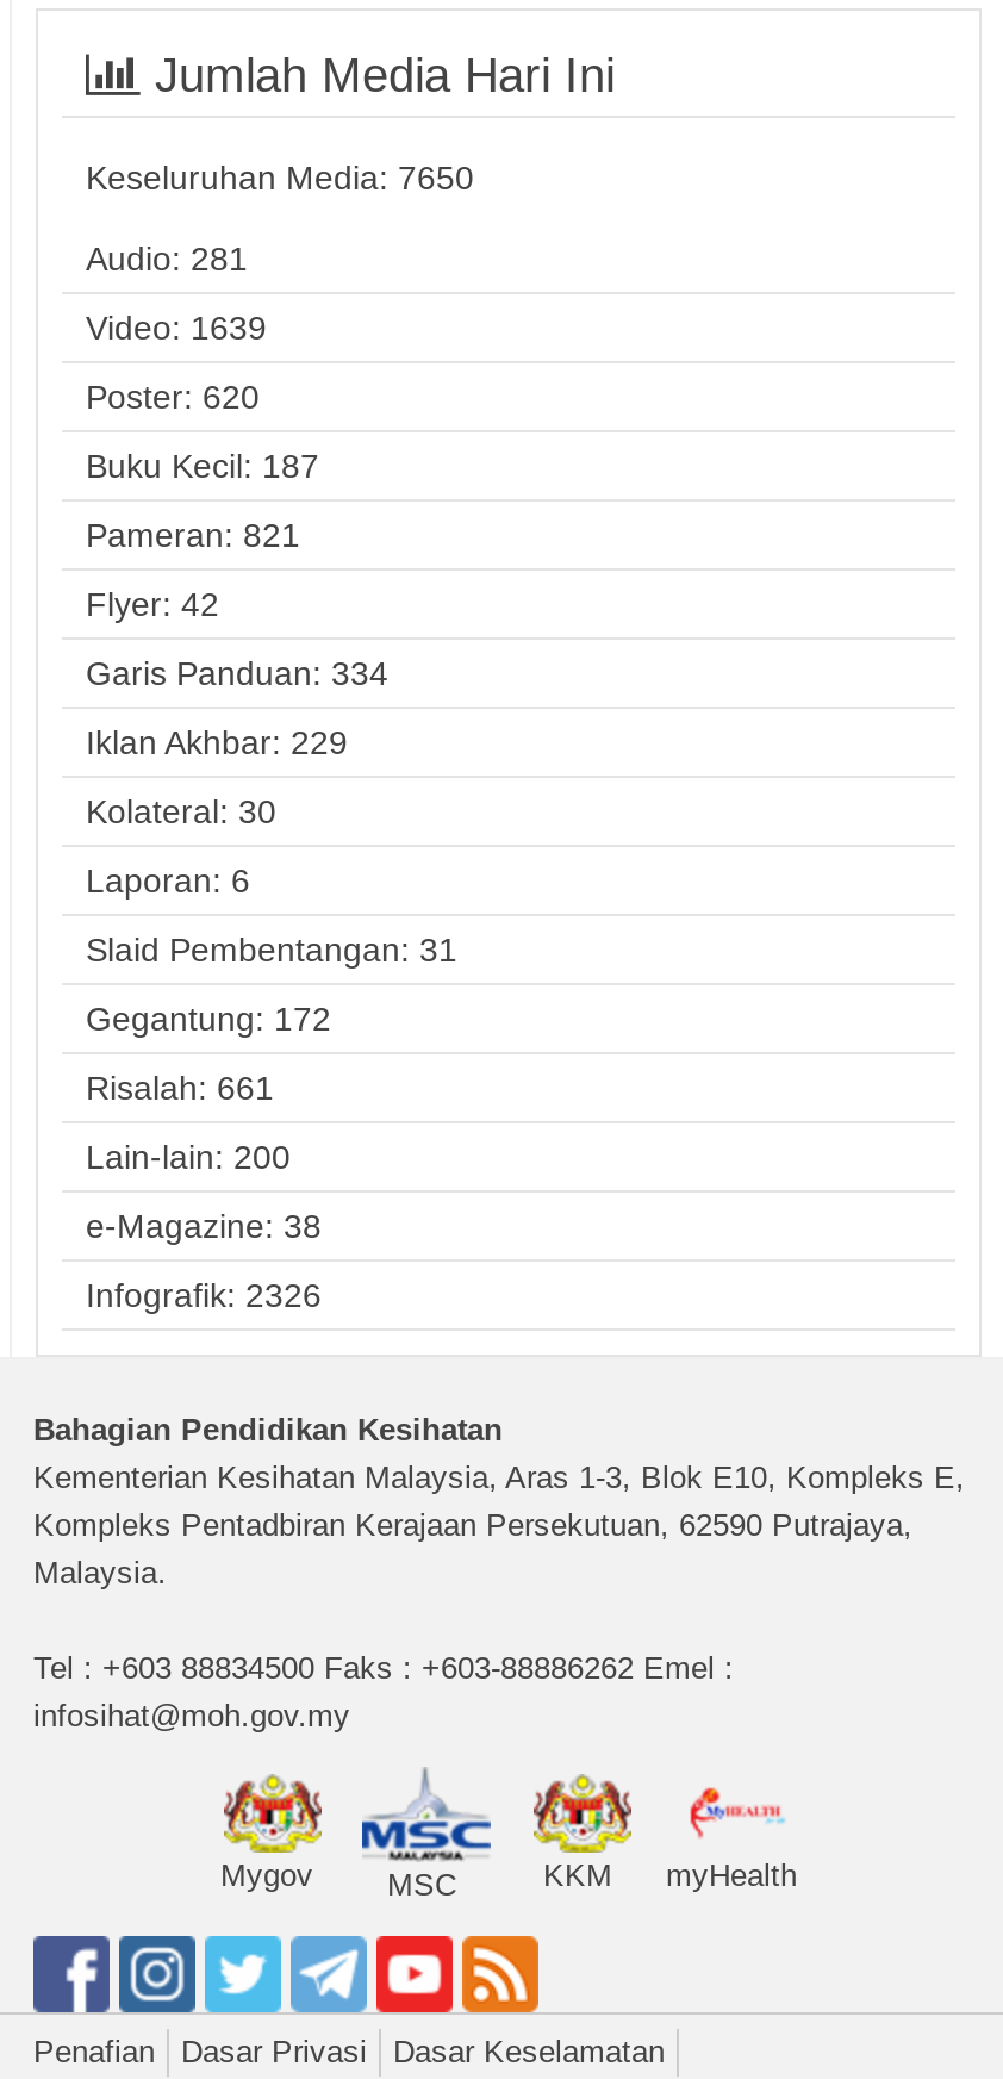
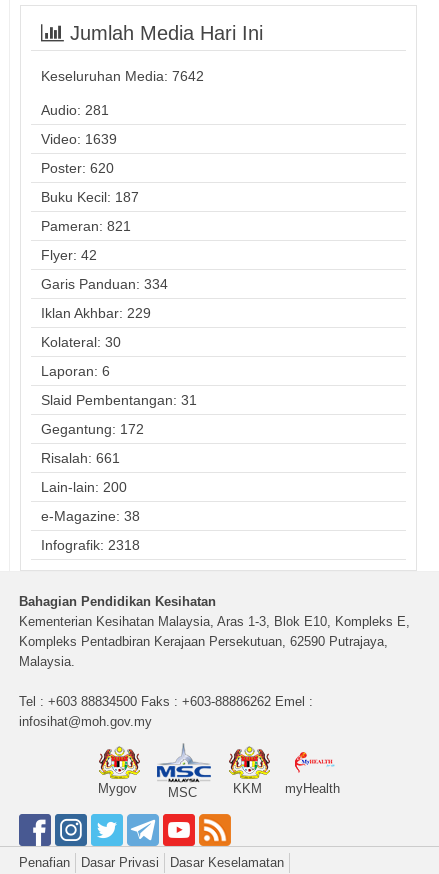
- Keseluruhan Media: 7650
+ Keseluruhan Media: 7642

- Infografik: 2326
+ Infografik: 2318
